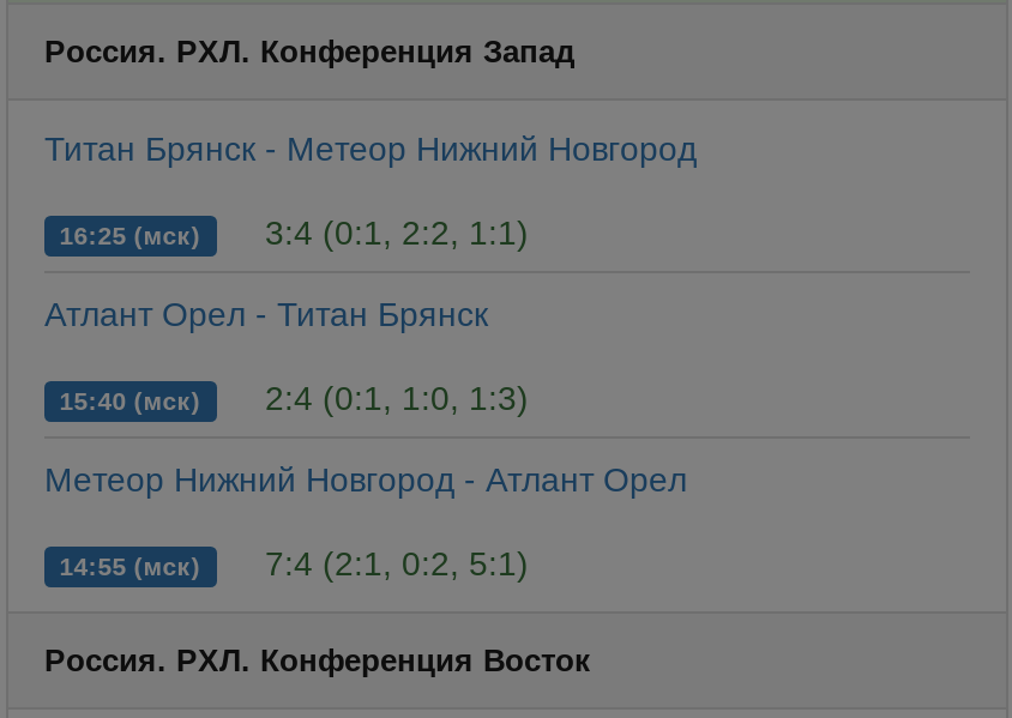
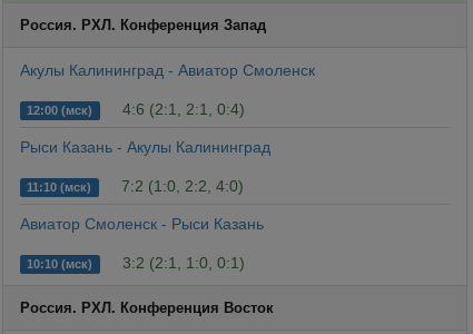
- Титан Брянск - Метеор Нижний Новгород
+ Акулы Калининград - Авиатор Смоленск

- 16:25 (мск)
- 3:4 (0:1, 2:2, 1:1)
+ 12:00 (мск)
+ 4:6 (2:1, 2:1, 0:4)

- Атлант Орел - Титан Брянск
+ Рыси Казань - Акулы Калининград

- 15:40 (мск)
- 2:4 (0:1, 1:0, 1:3)
+ 11:10 (мск)
+ 7:2 (1:0, 2:2, 4:0)

- Метеор Нижний Новгород - Атлант Орел
+ Авиатор Смоленск - Рыси Казань

- 14:55 (мск)
- 7:4 (2:1, 0:2, 5:1)
+ 10:10 (мск)
+ 3:2 (2:1, 1:0, 0:1)
